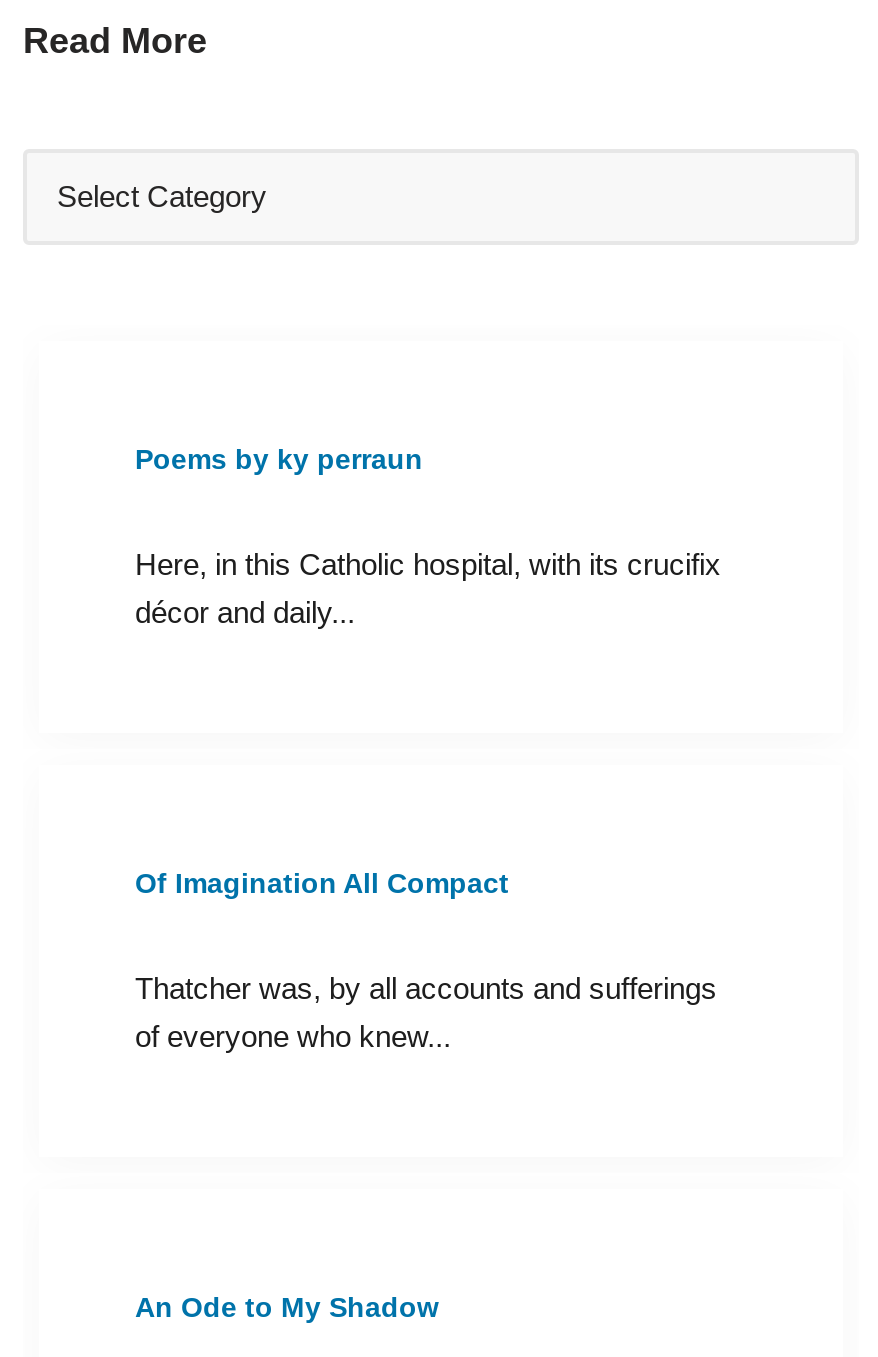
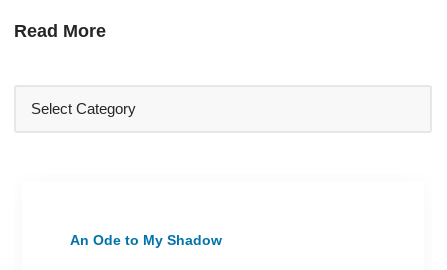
- Poems by ky perraun
- Here, in this Catholic hospital, with its crucifix
- décor and daily...

- Of Imagination All Compact
- Thatcher was, by all accounts and sufferings
- of everyone who knew...
